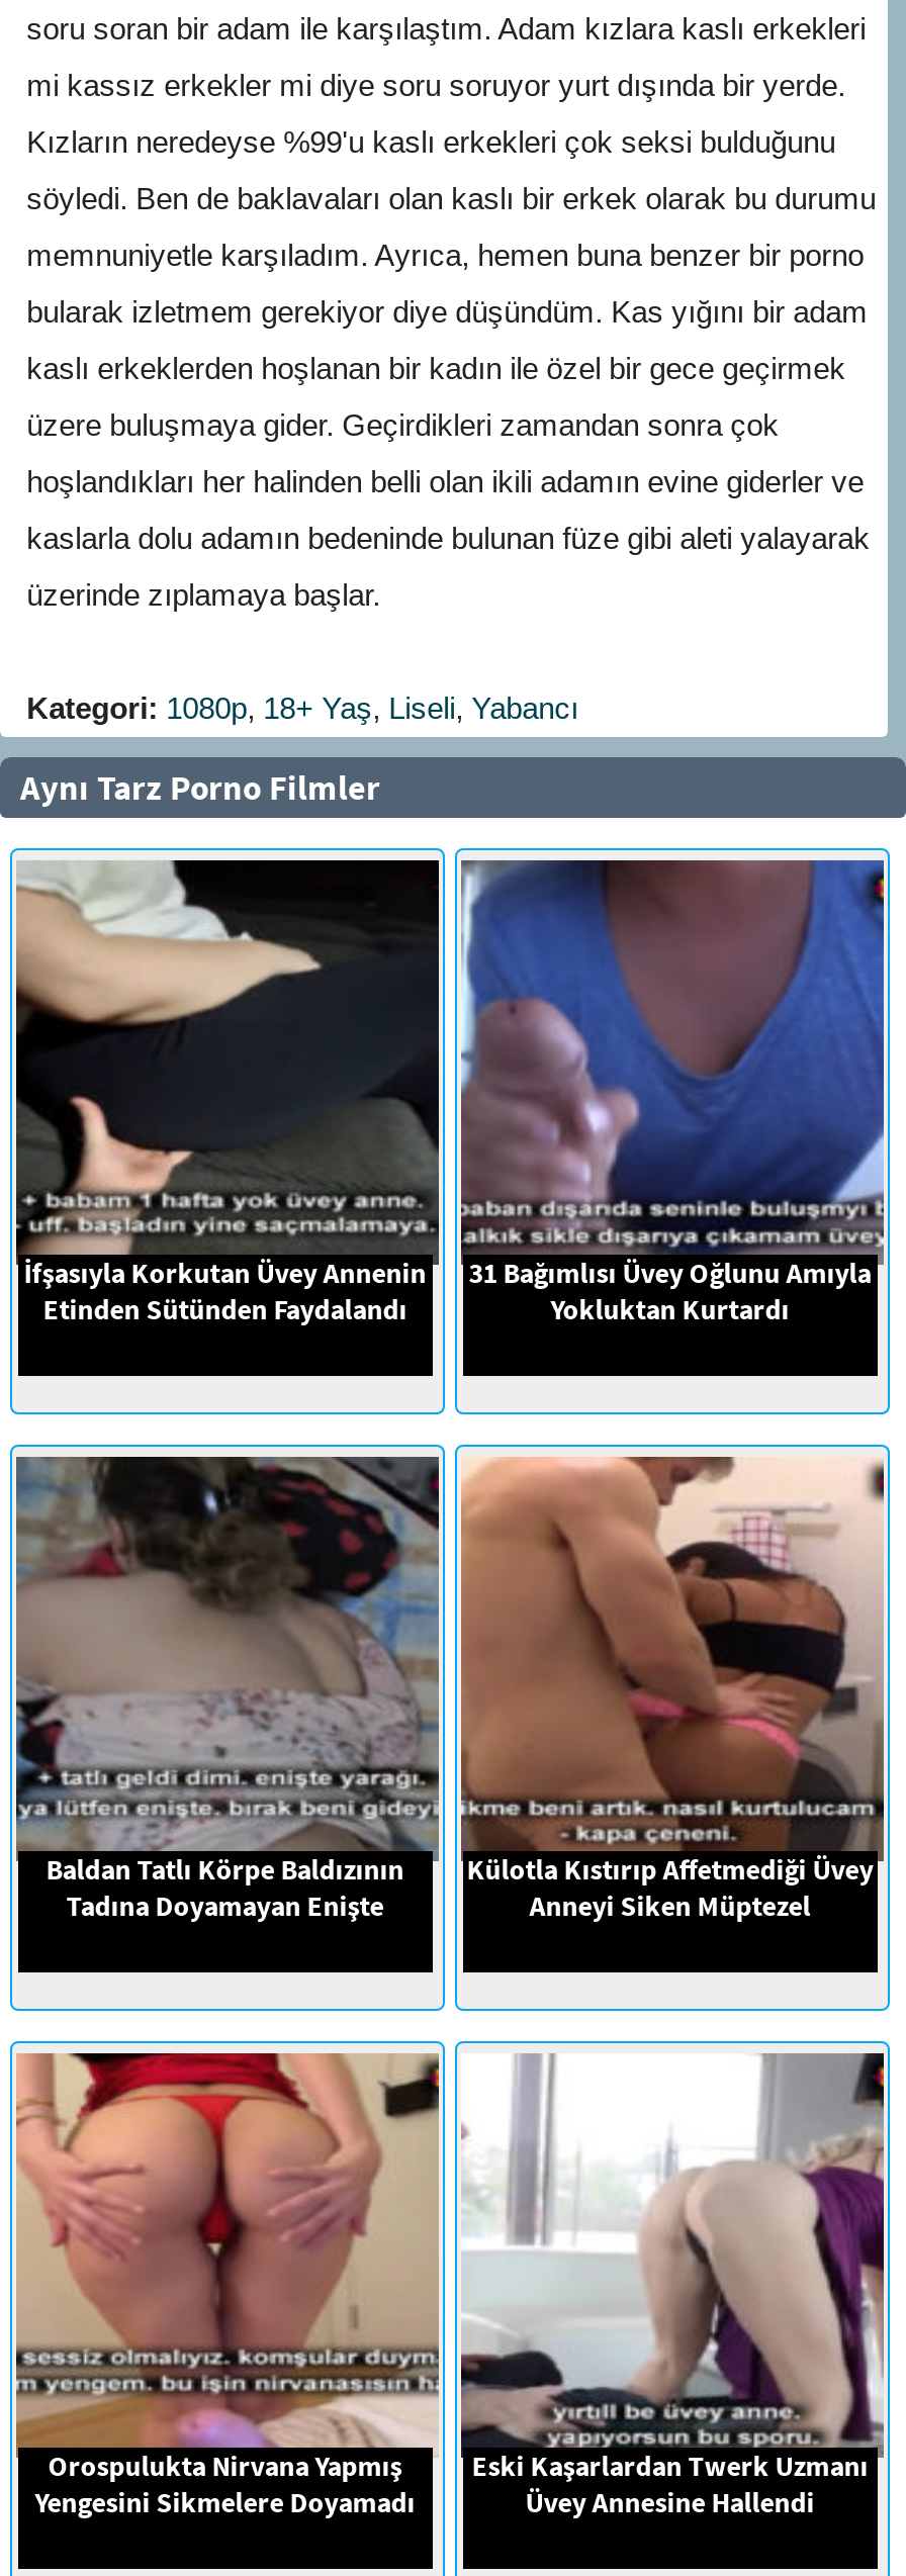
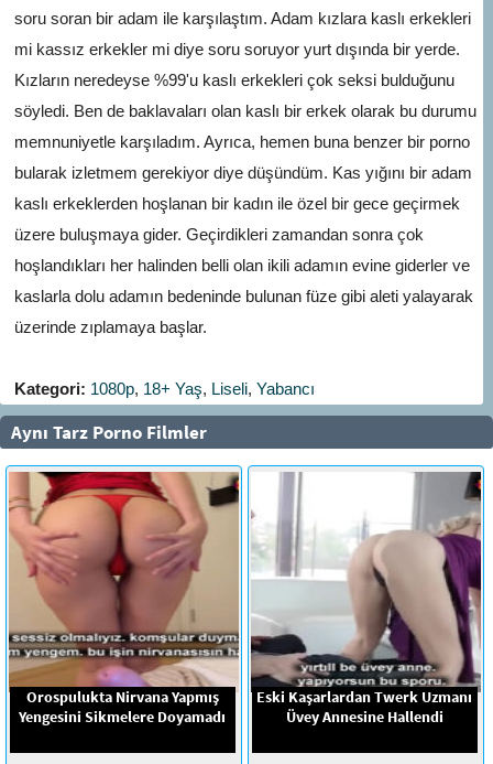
- [image]
- İfşasıyla Korkutan Üvey Annenin
- Etinden Sütünden Faydalandı

- [image]
- 31 Bağımlısı Üvey Oğlunu Amıyla
- Yokluktan Kurtardı

- [image]
- Baldan Tatlı Körpe Baldızının
- Tadına Doyamayan Enişte

- [image]
- Külotla Kıstırıp Affetmediği Üvey
- Anneyi Siken Müptezel
